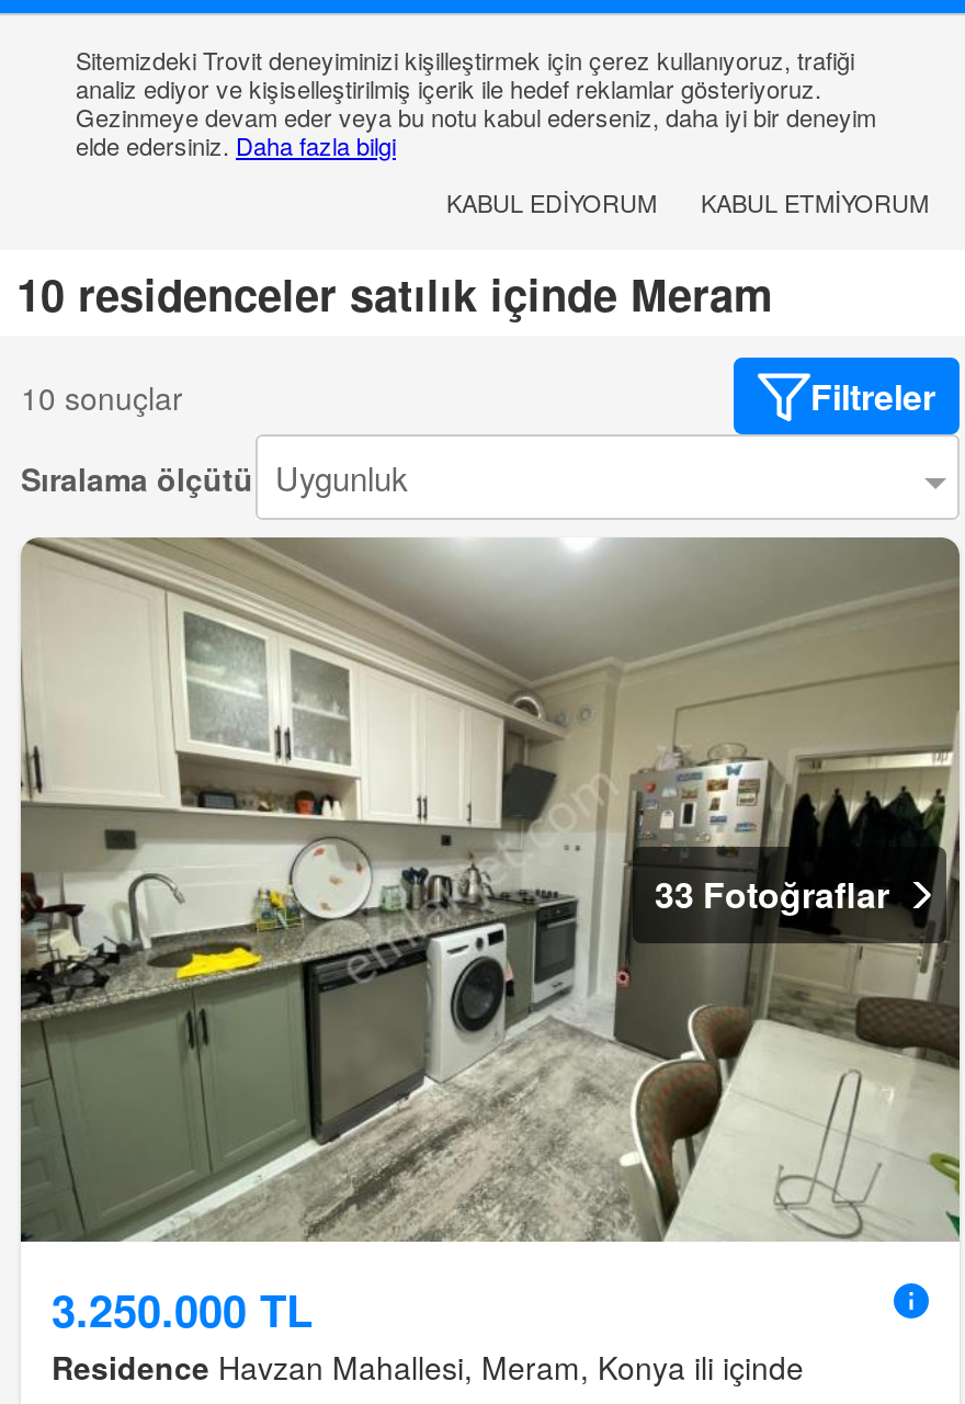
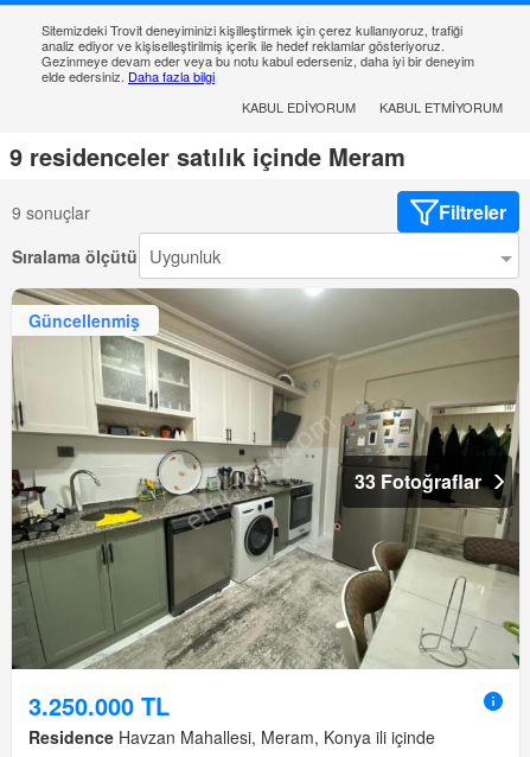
- 10 residenceler satılık içinde Meram
+ 9 residenceler satılık içinde Meram

- 10 sonuçlar
+ 9 sonuçlar

+ Güncellenmiş
